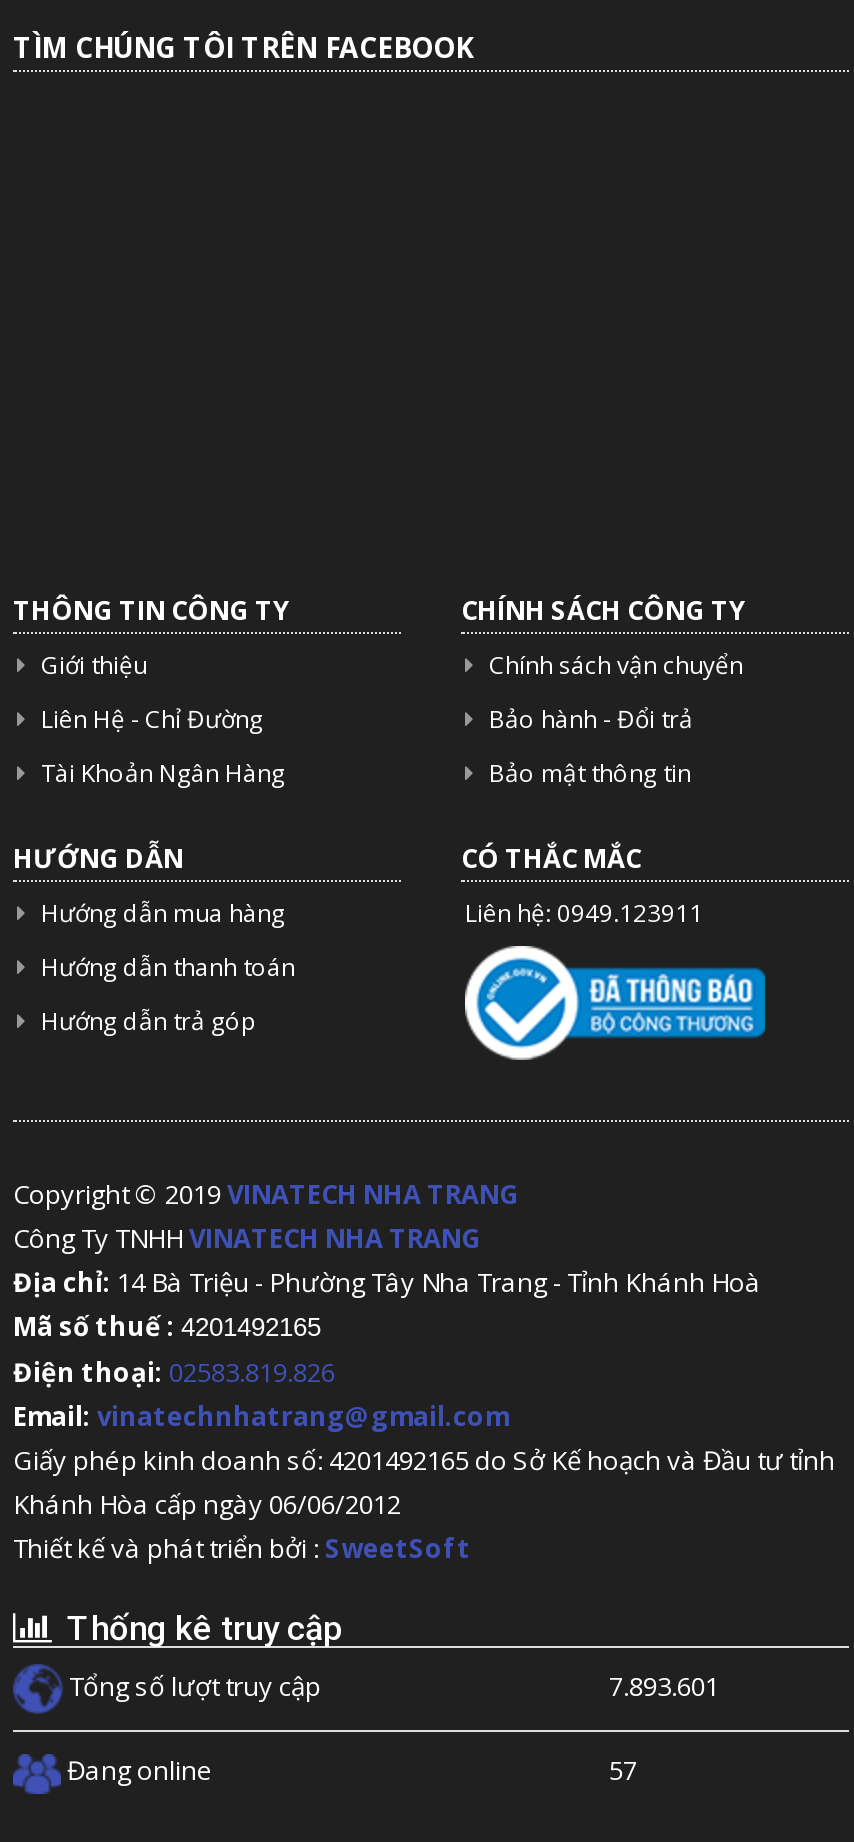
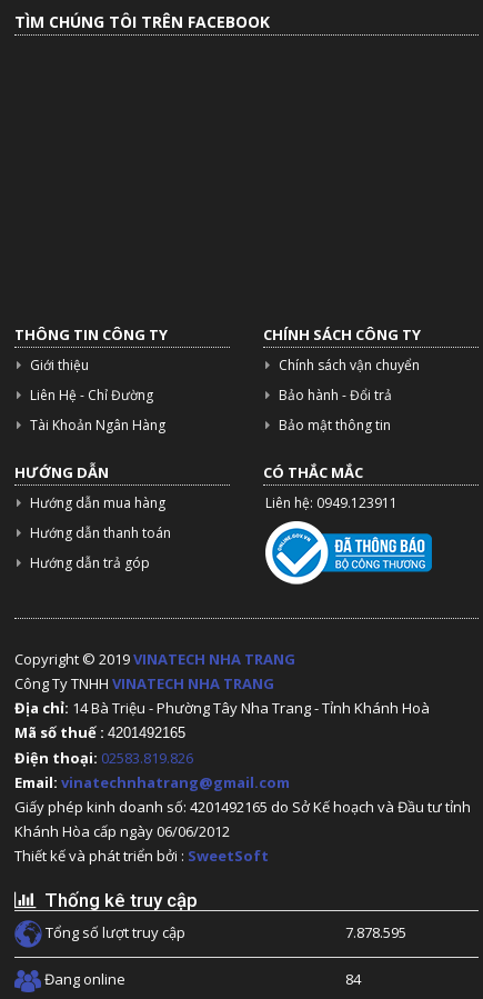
- 7.893.601
+ 7.878.595

- 57
+ 84
